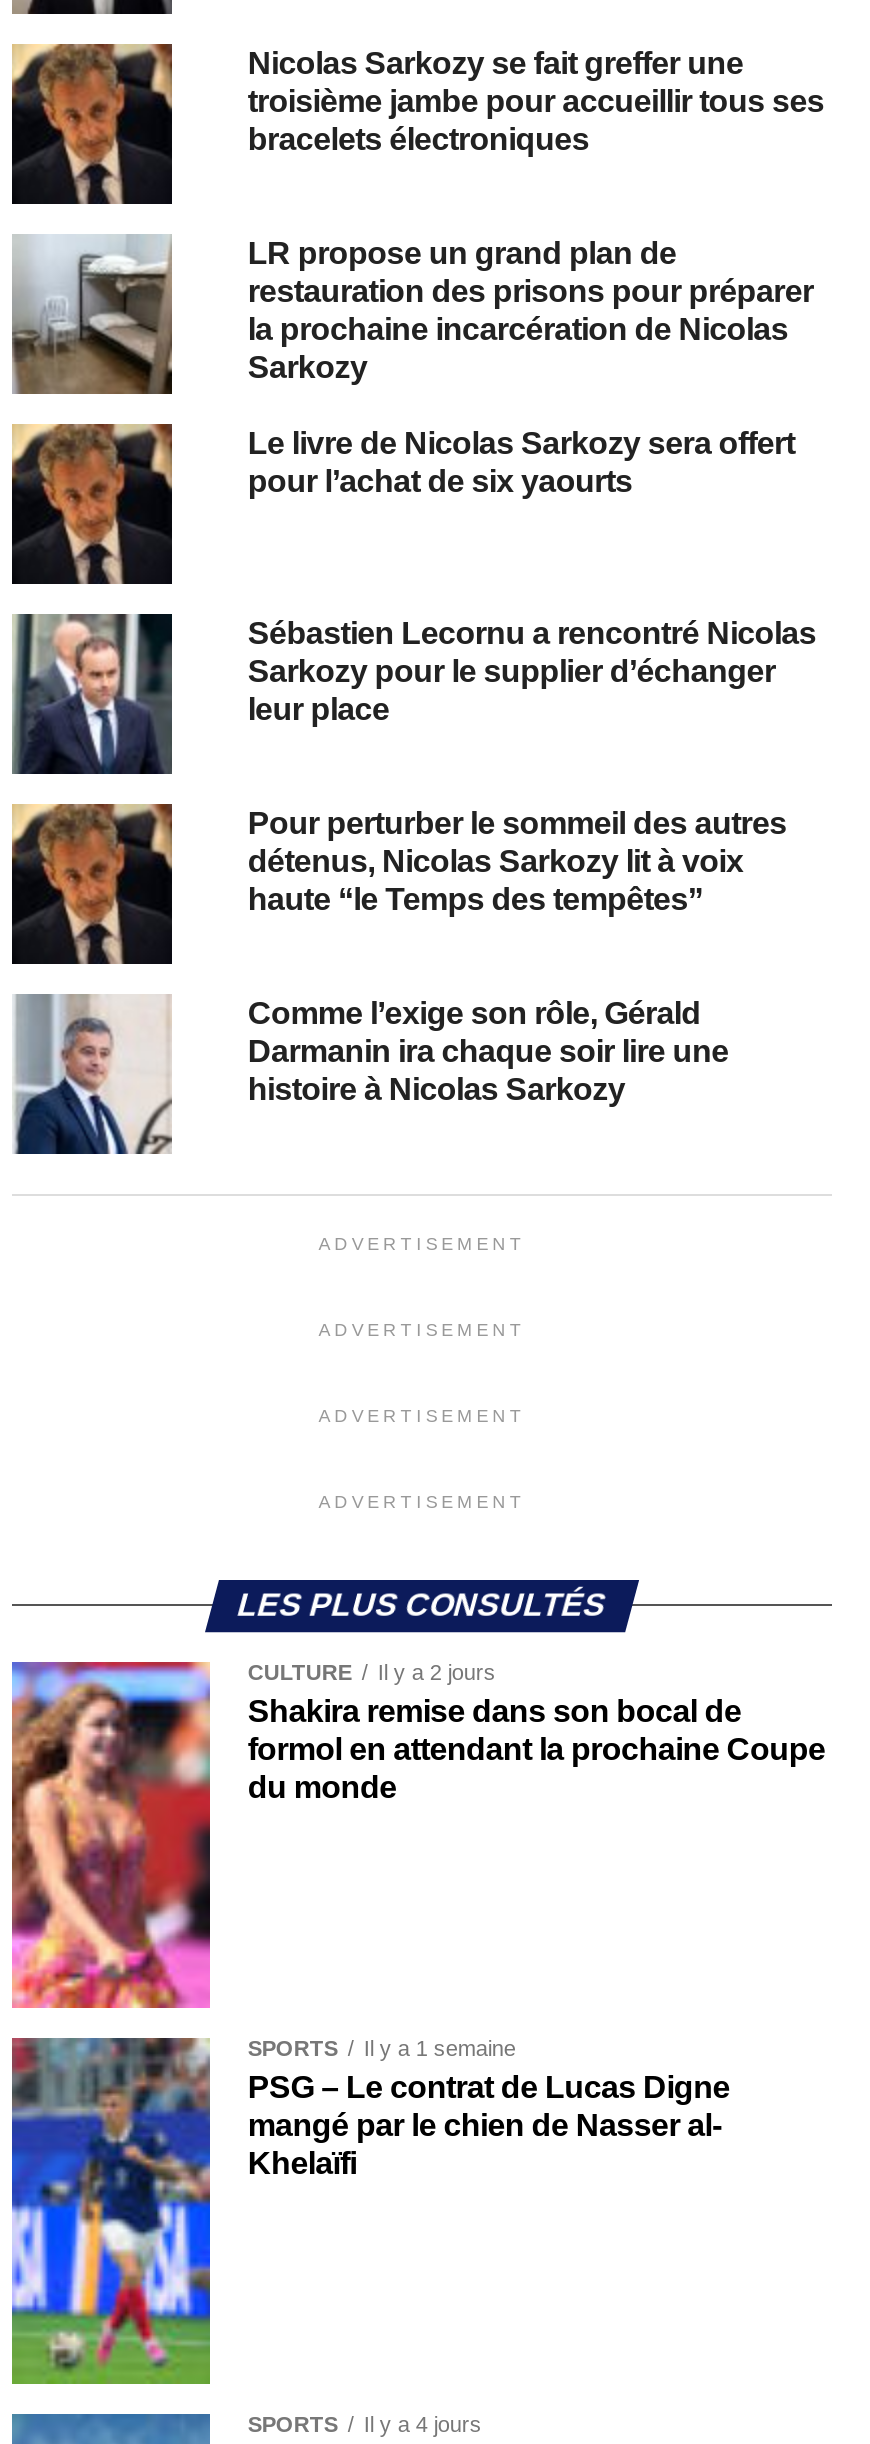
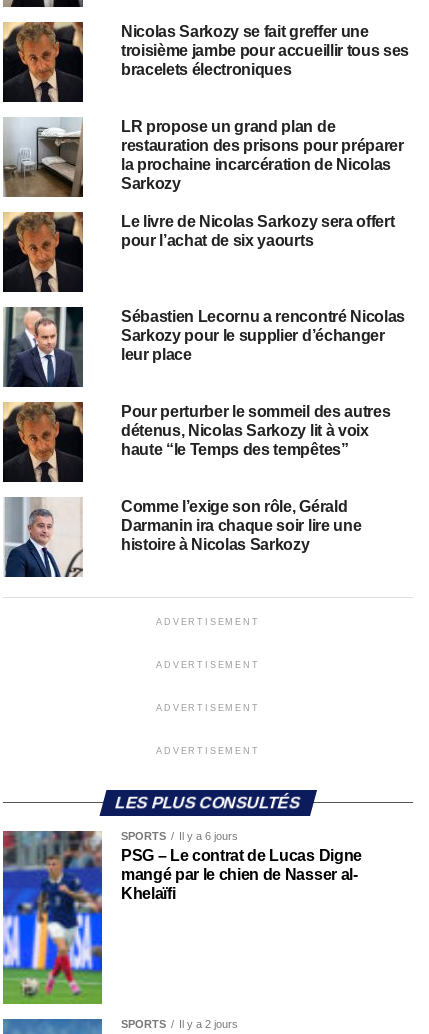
- [image]
- CULTURE
- Il y a 2 jours
- Shakira remise dans son bocal de
- formol en attendant la prochaine Coupe
- du monde

- SPORTS Il y a 1 semaine
+ SPORTS Il y a 6 jours

- SPORTS Il y a 4 jours
+ SPORTS Il y a 2 jours
